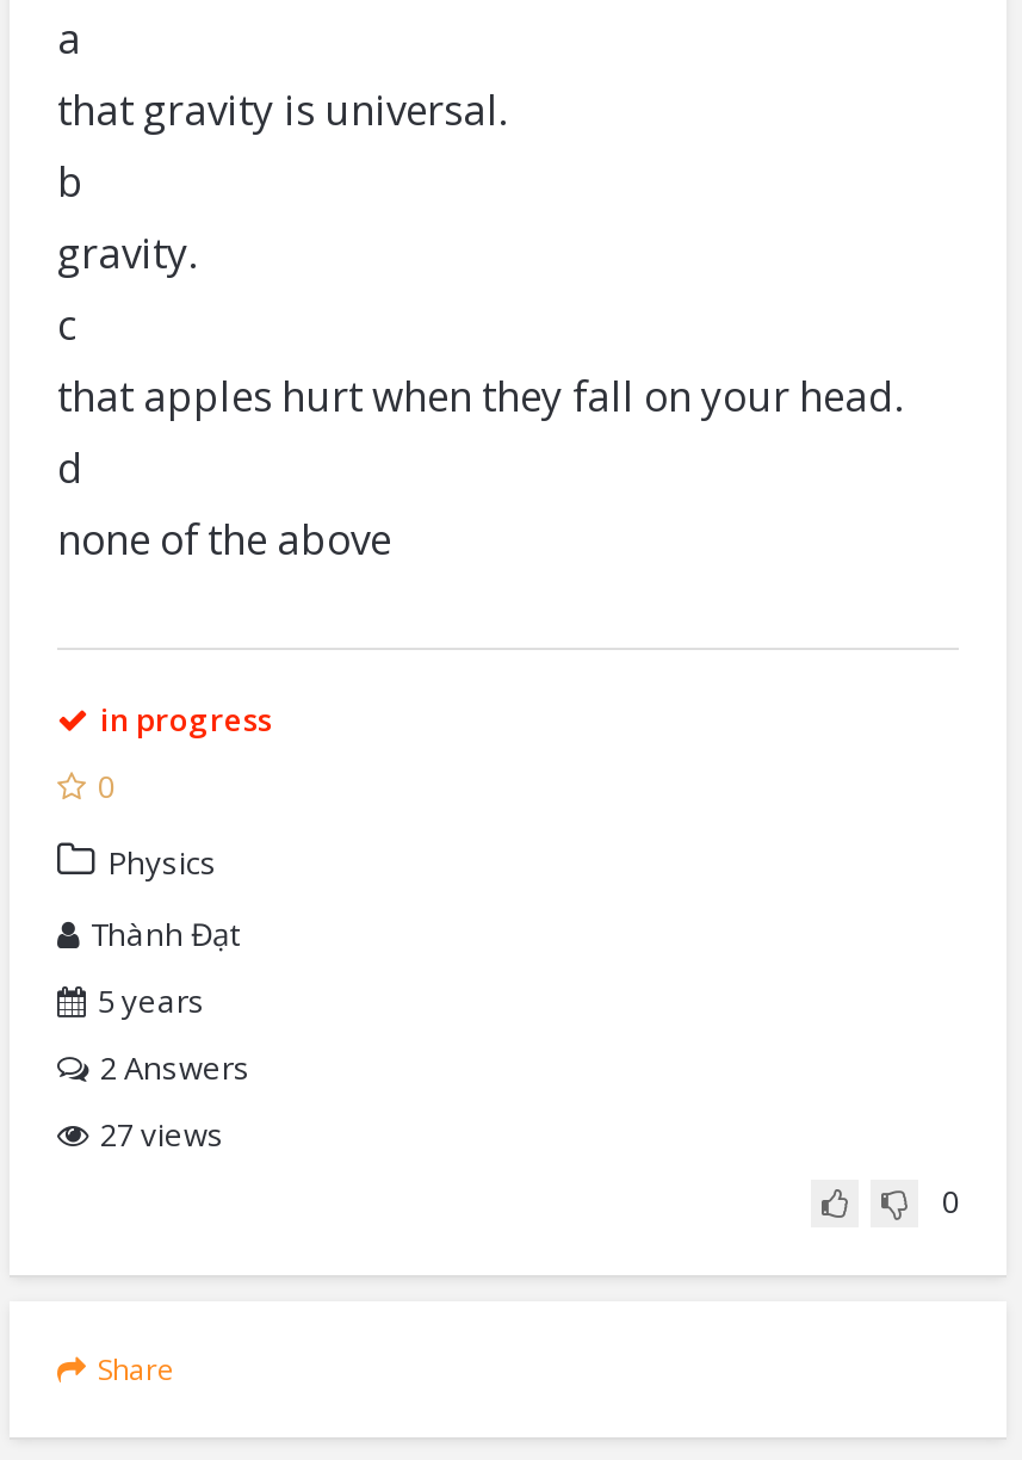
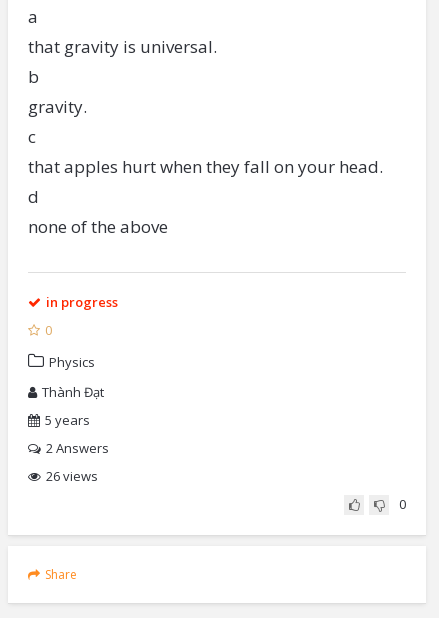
- 27 views
+ 26 views
